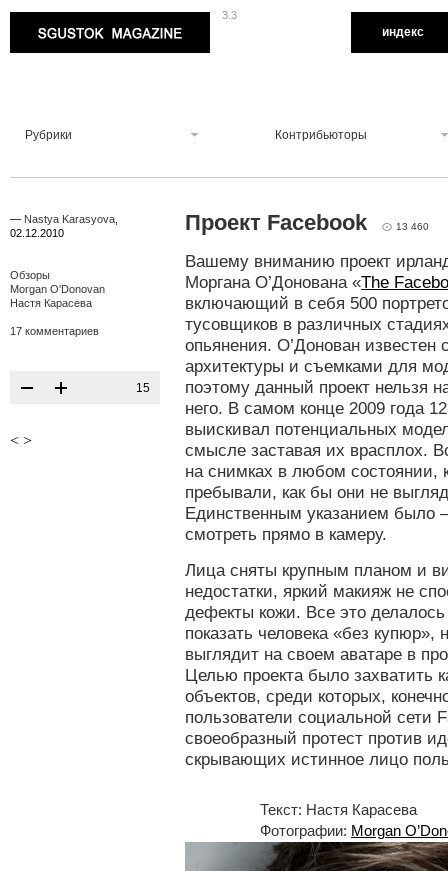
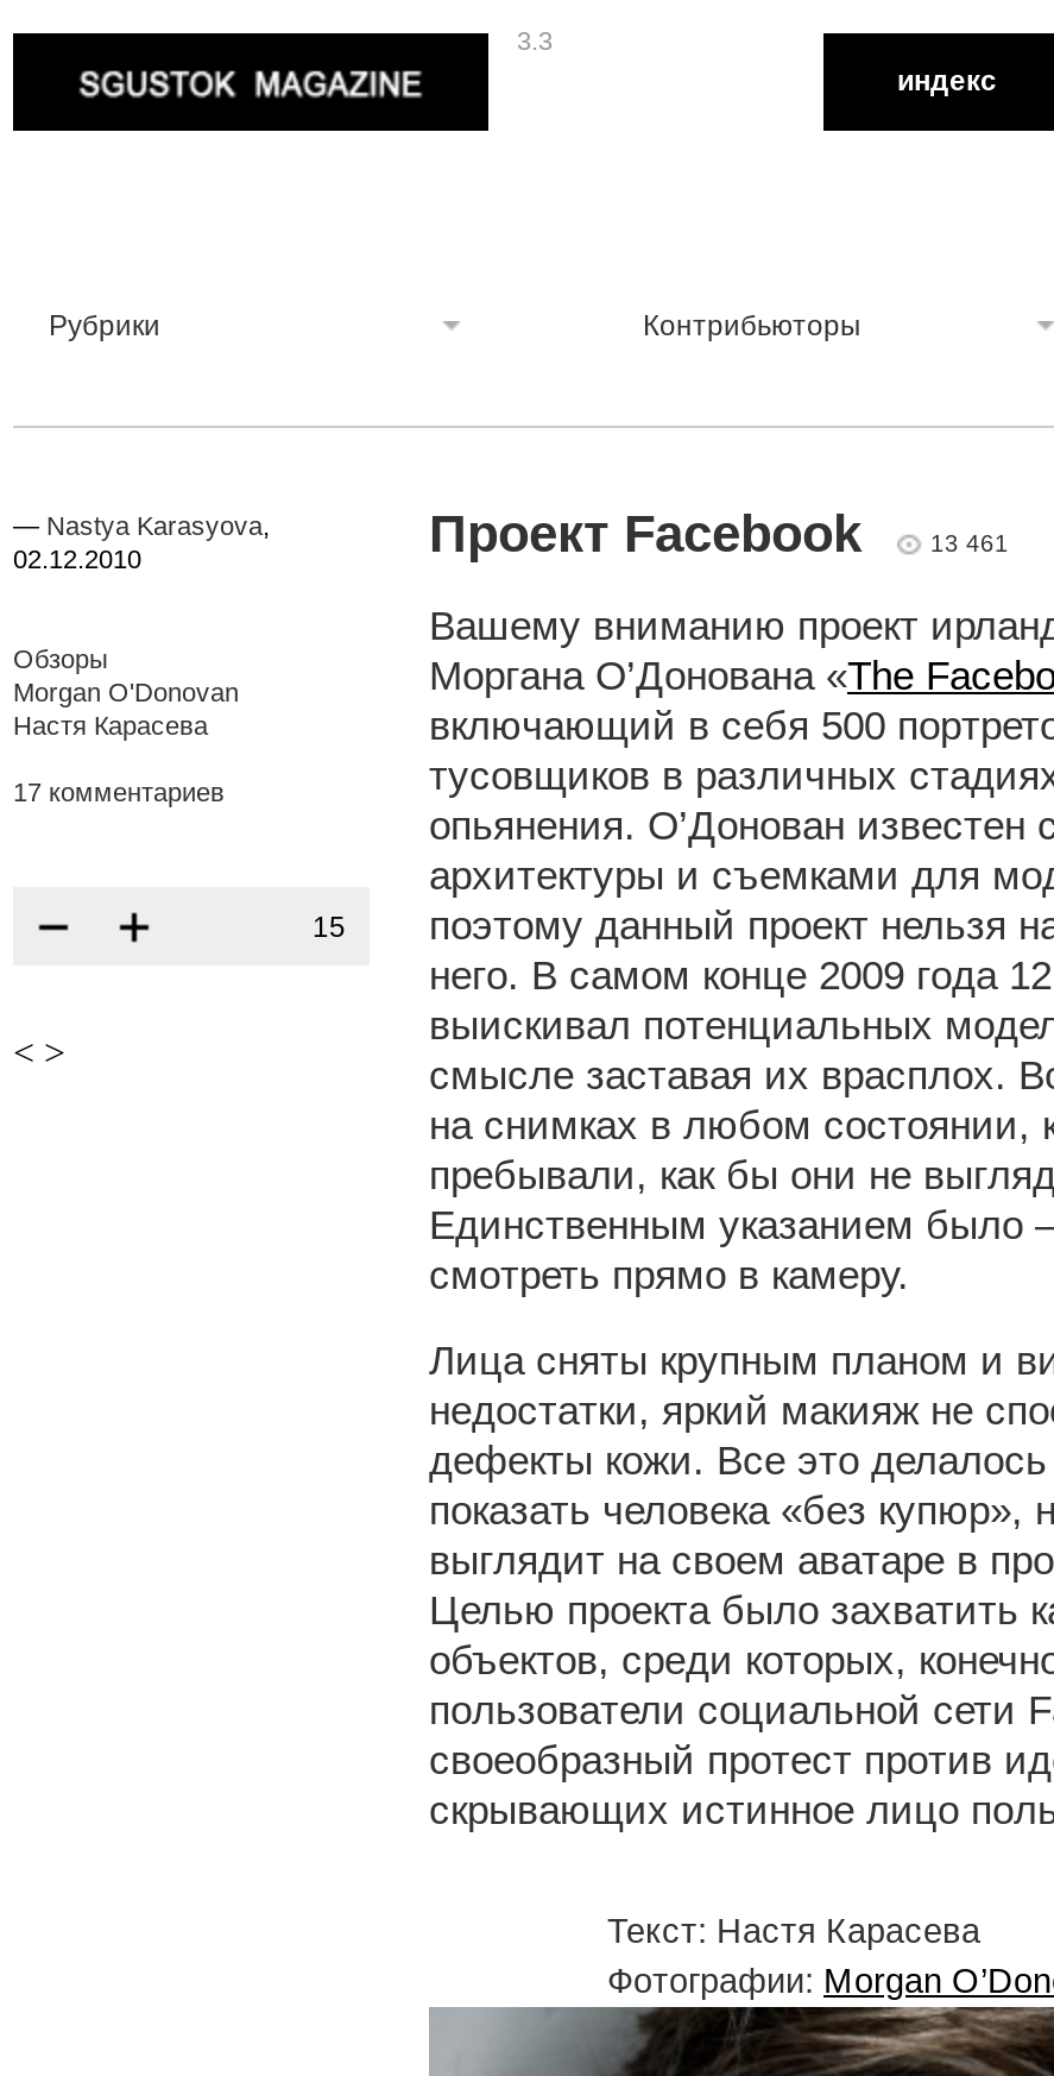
- 13 460
+ 13 461
